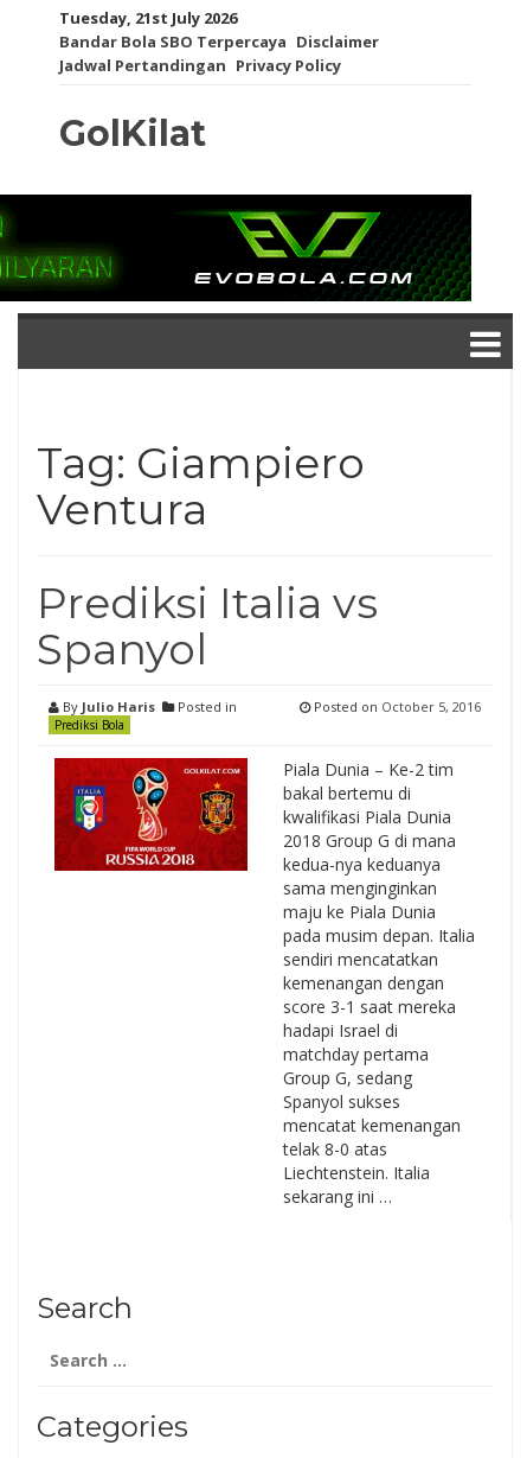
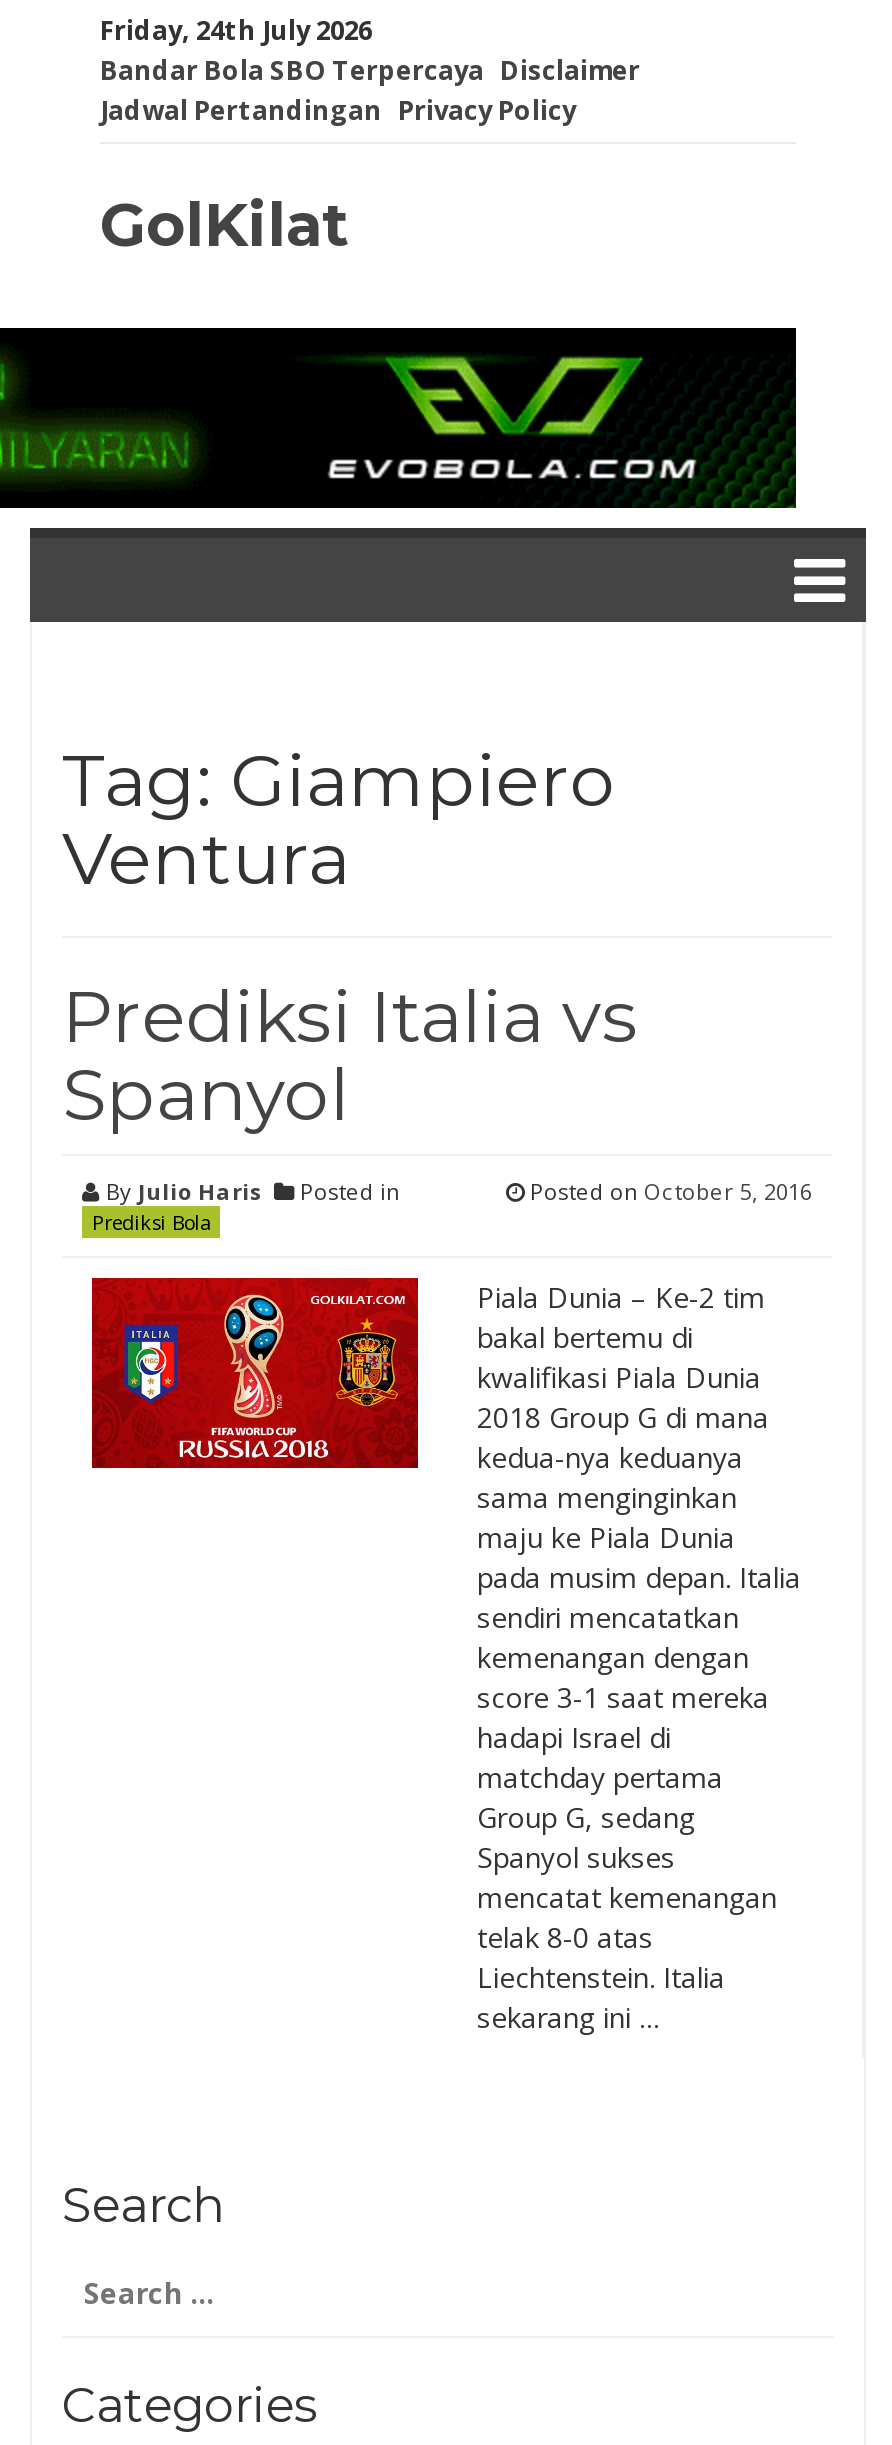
- Tuesday, 21st July 2026
+ Friday, 24th July 2026
